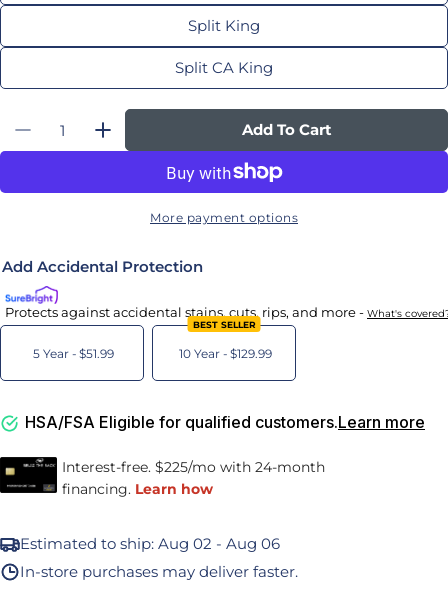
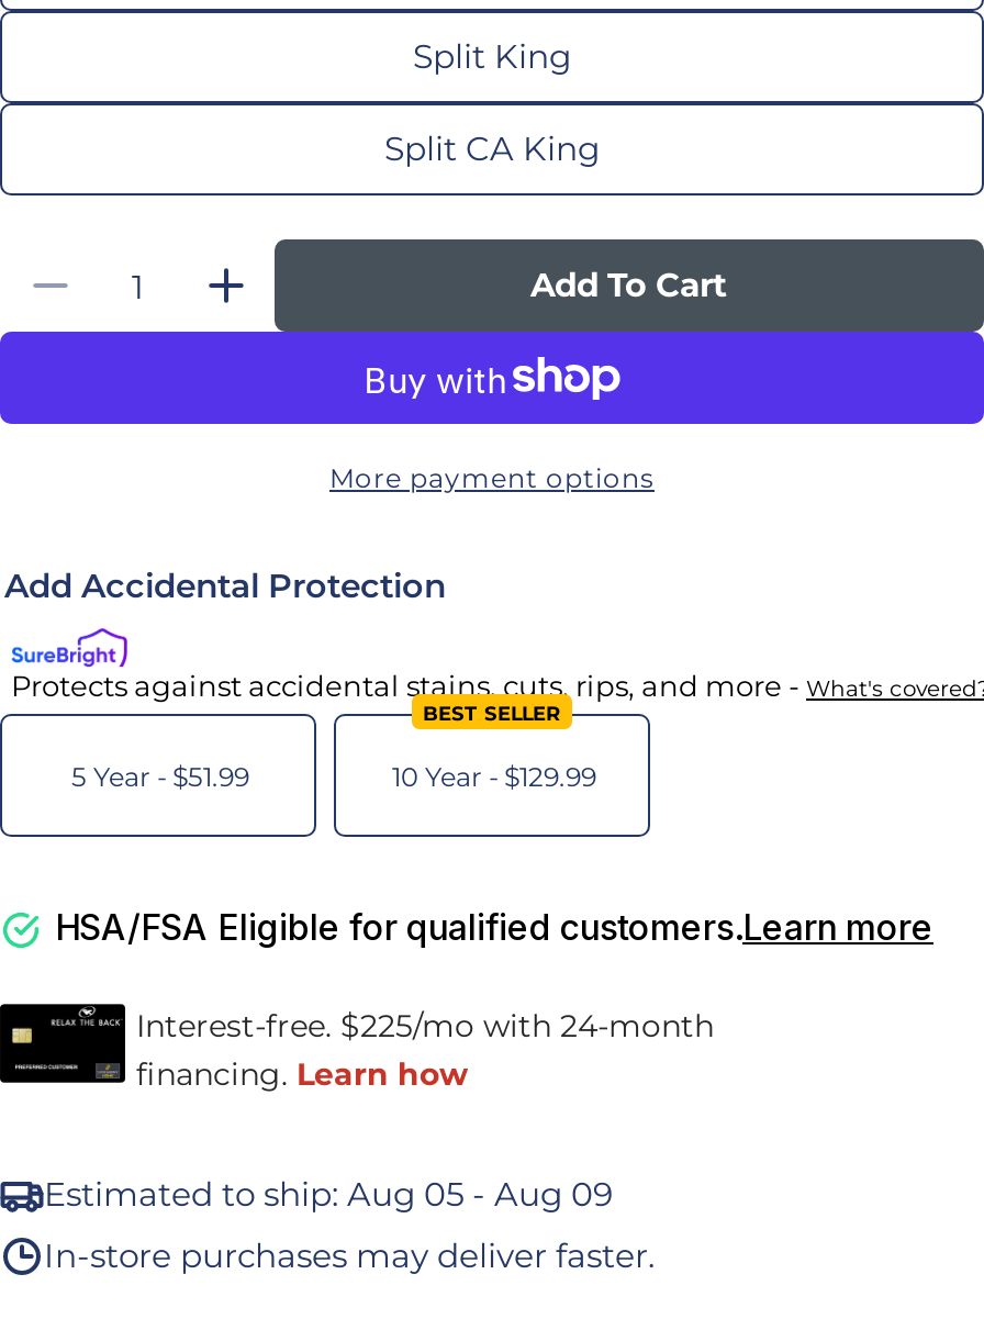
- Estimated to ship: Aug 02 - Aug 06
+ Estimated to ship: Aug 05 - Aug 09
